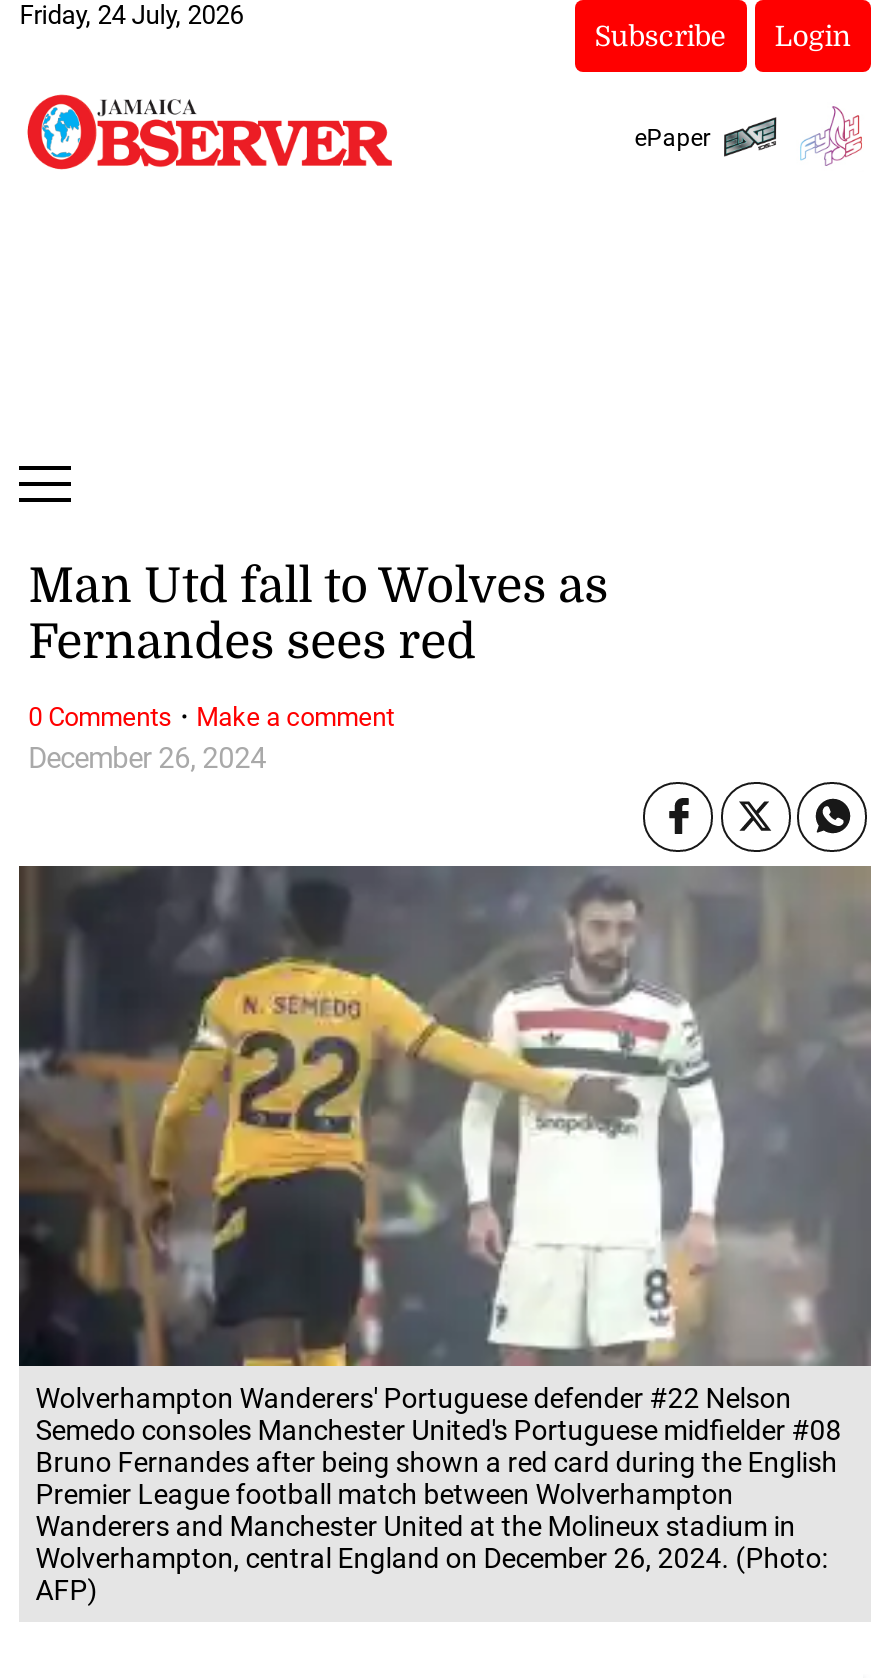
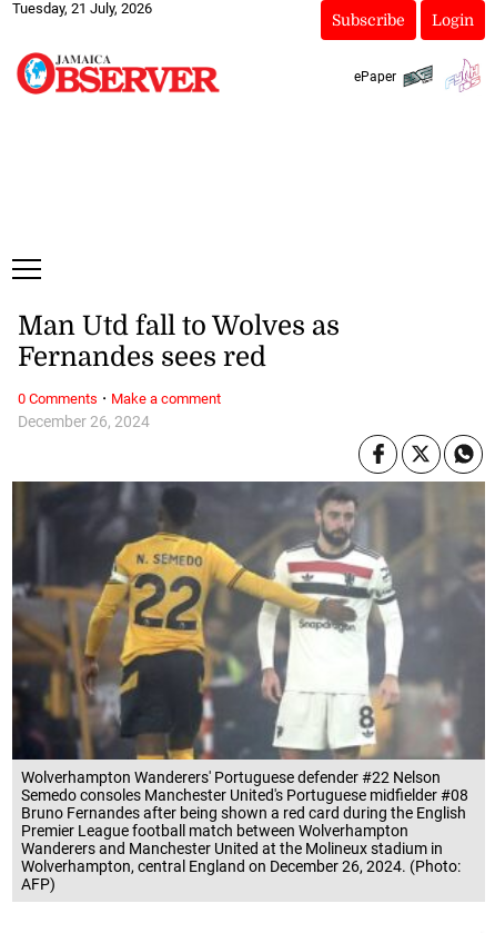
- Friday, 24 July, 2026
+ Tuesday, 21 July, 2026
